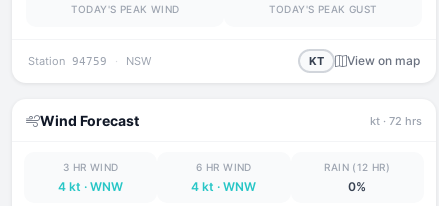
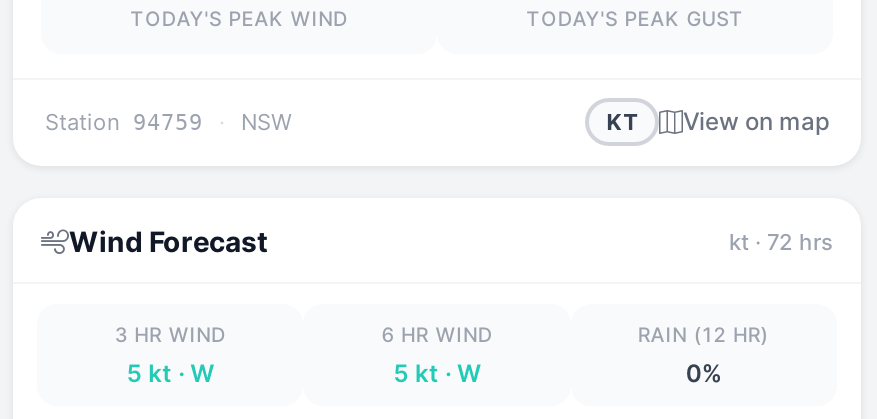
- 4 kt · WNW
+ 5 kt · W

- 4 kt · WNW
+ 5 kt · W
